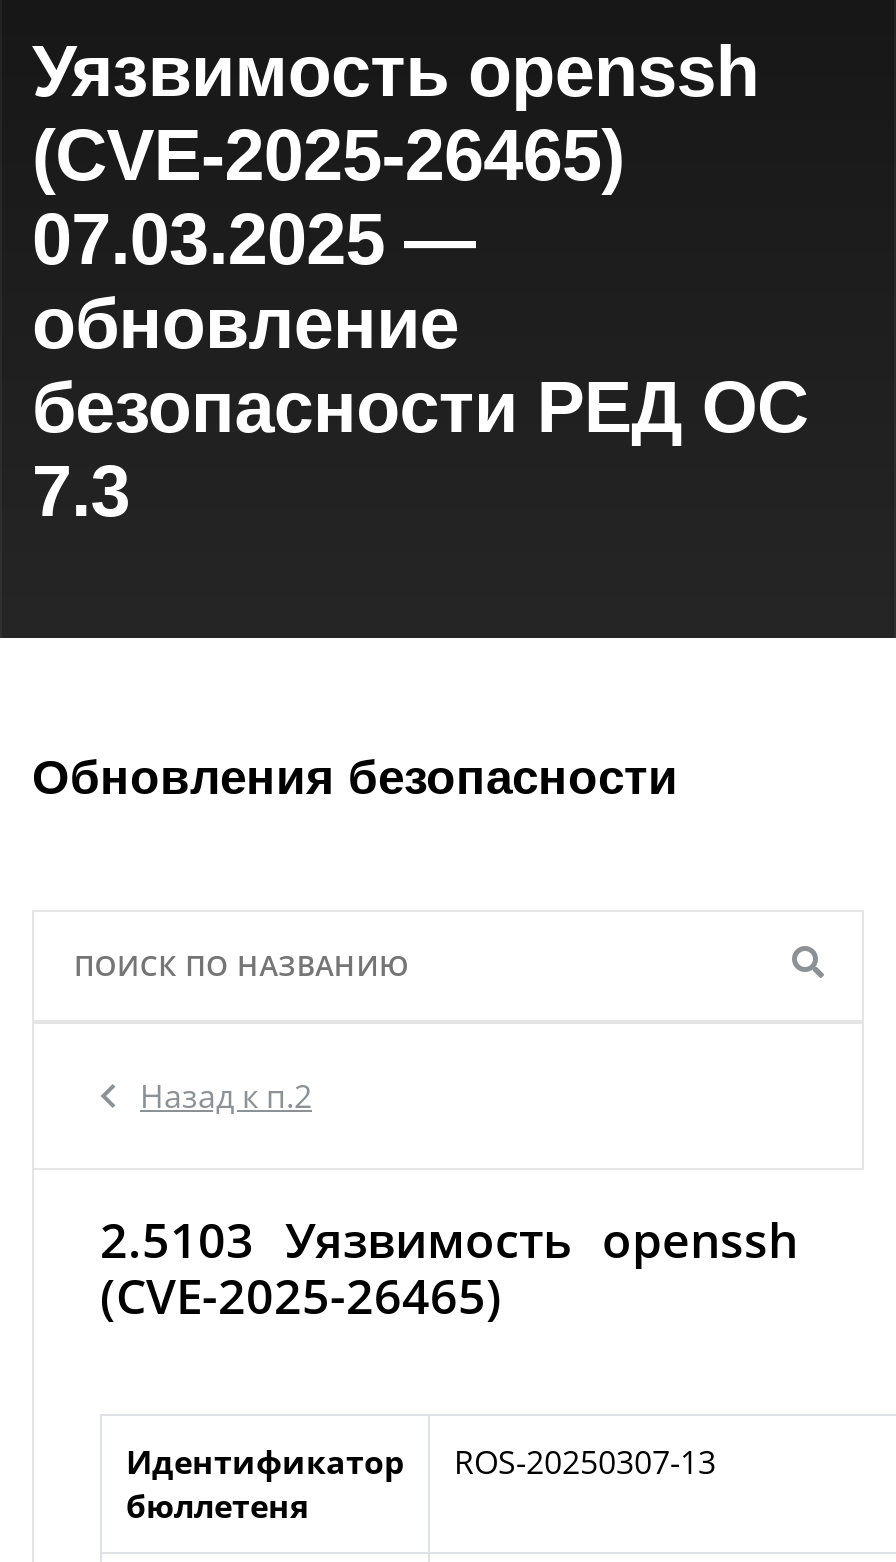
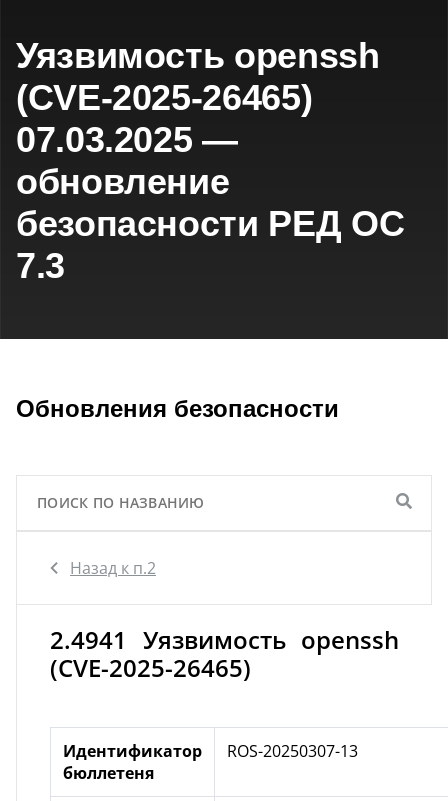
- 2.5103 Уязвимость openssh
+ 2.4941 Уязвимость openssh
